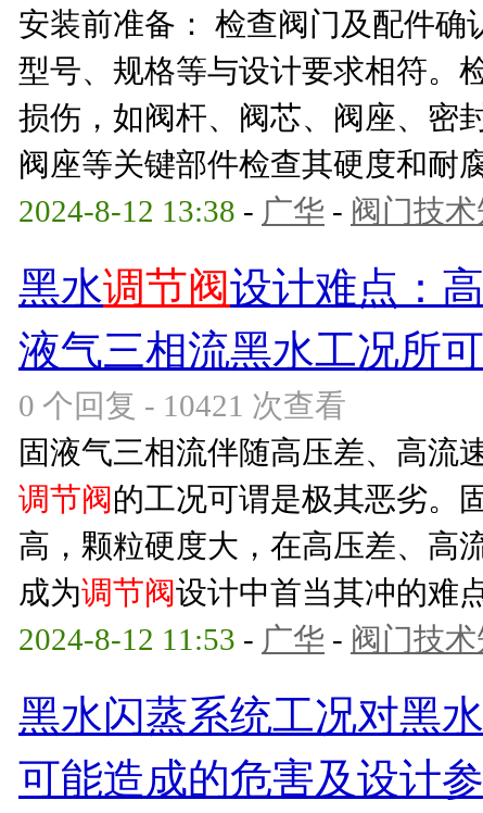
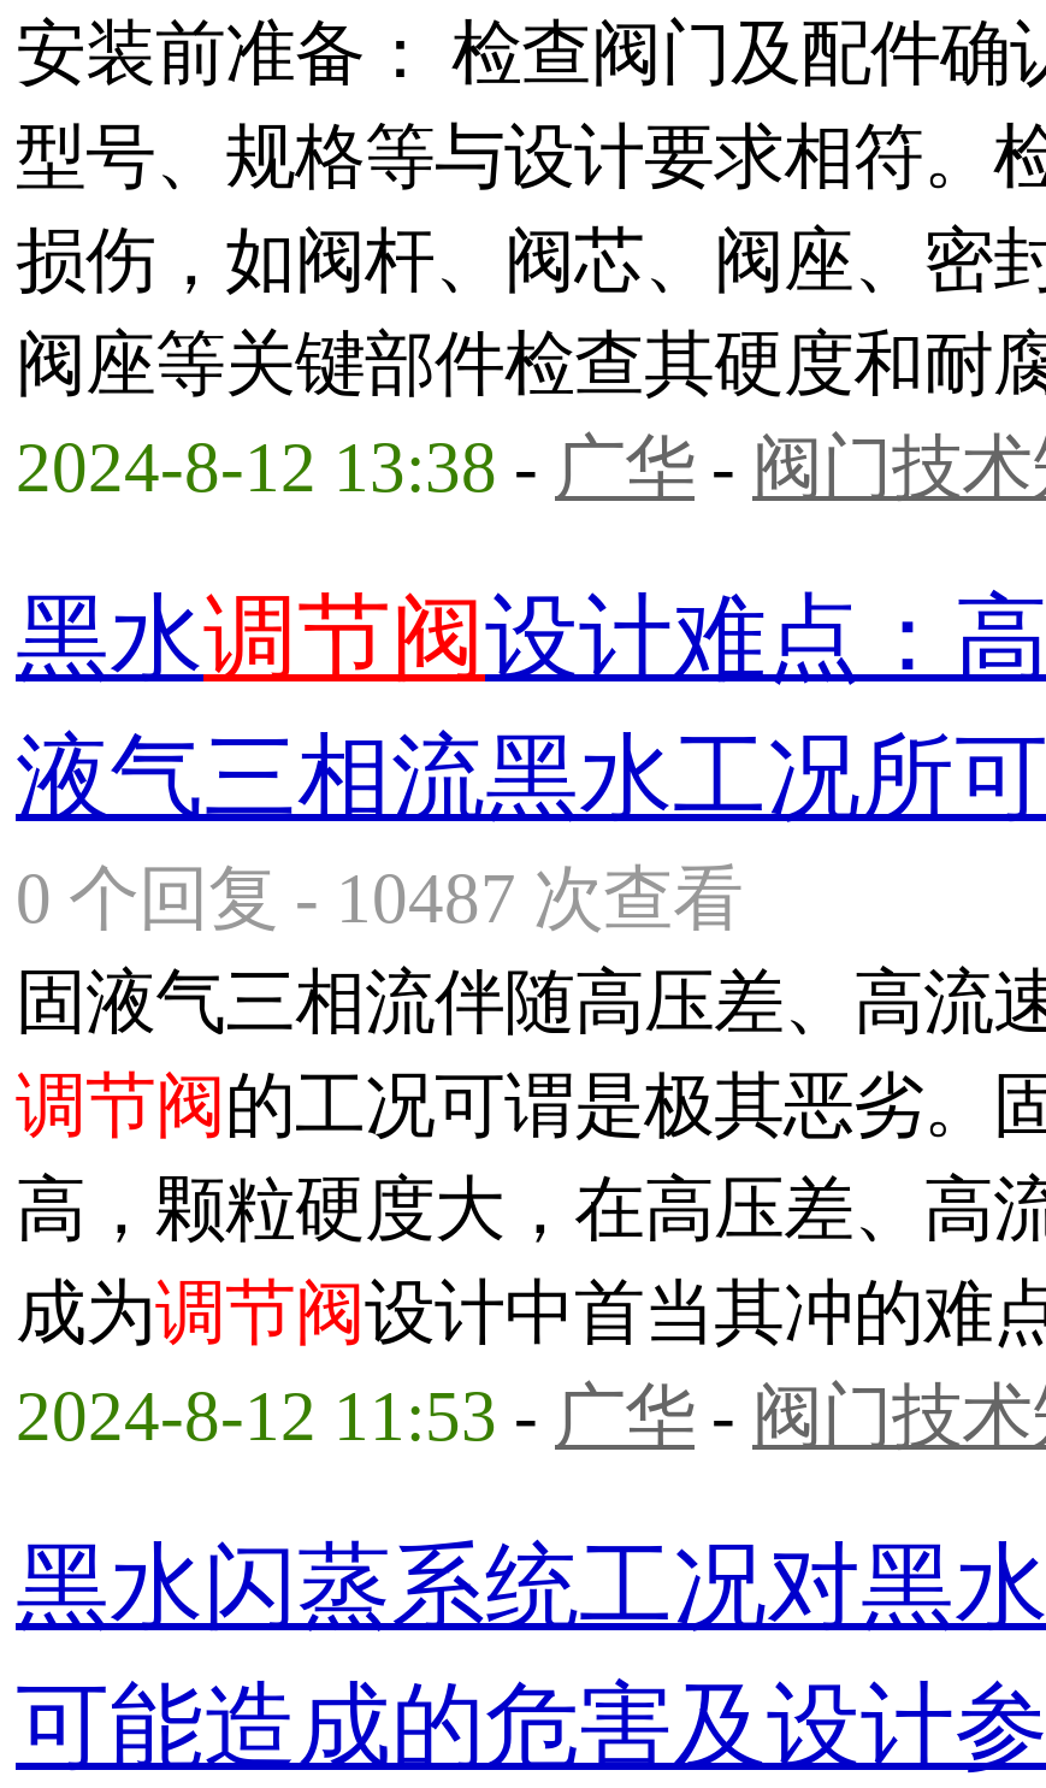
- 0 个回复 - 10421 次查看
+ 0 个回复 - 10487 次查看
